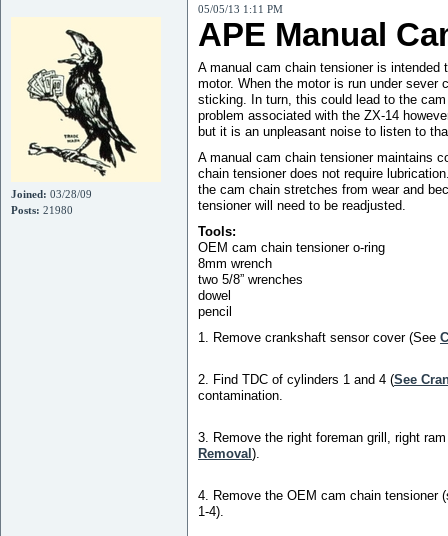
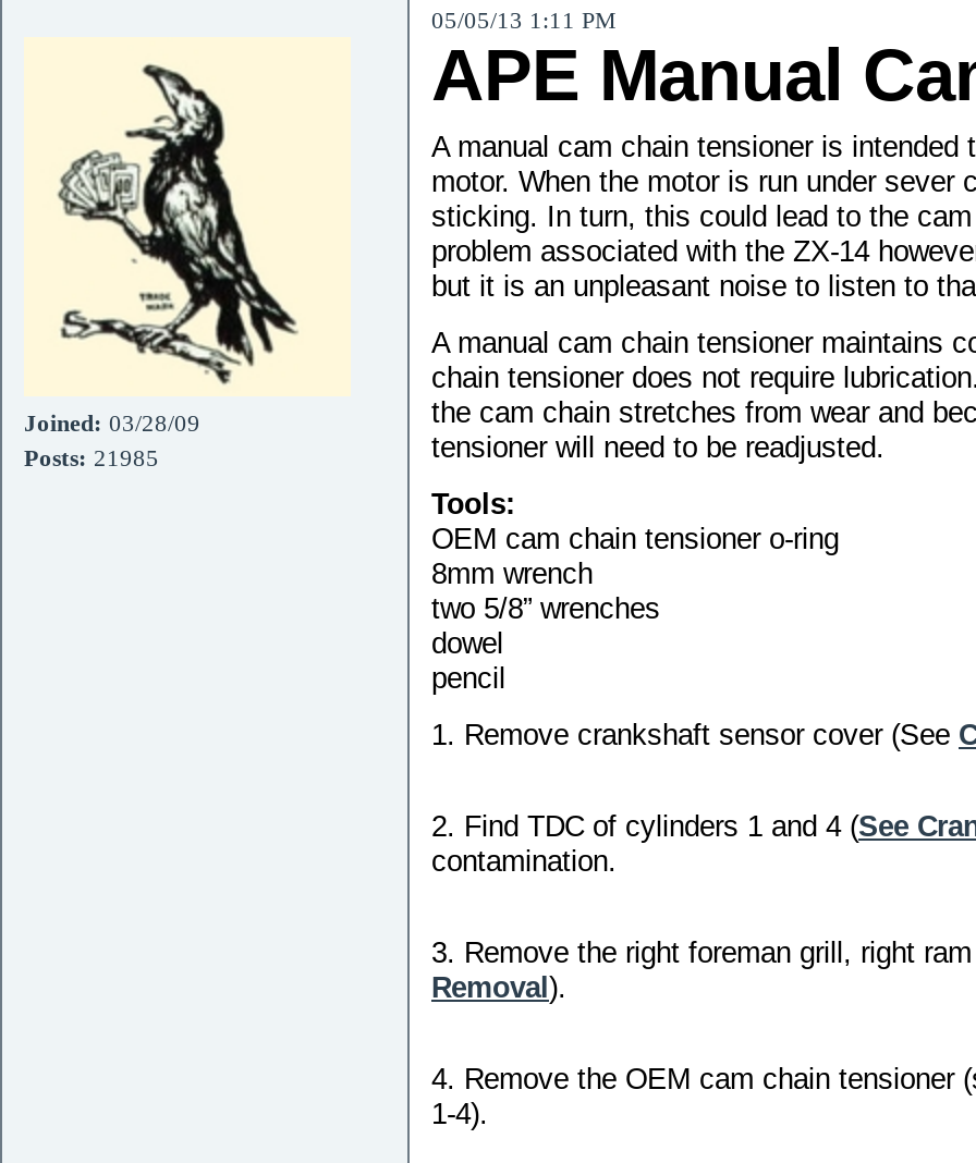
- Posts: 21980
+ Posts: 21985
